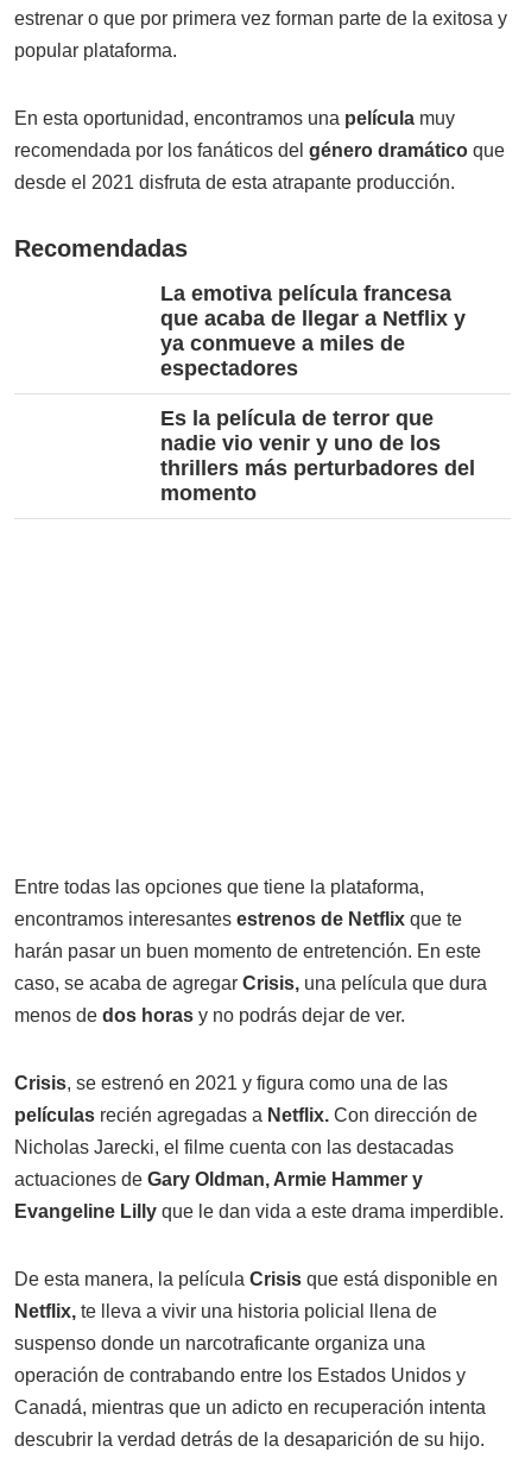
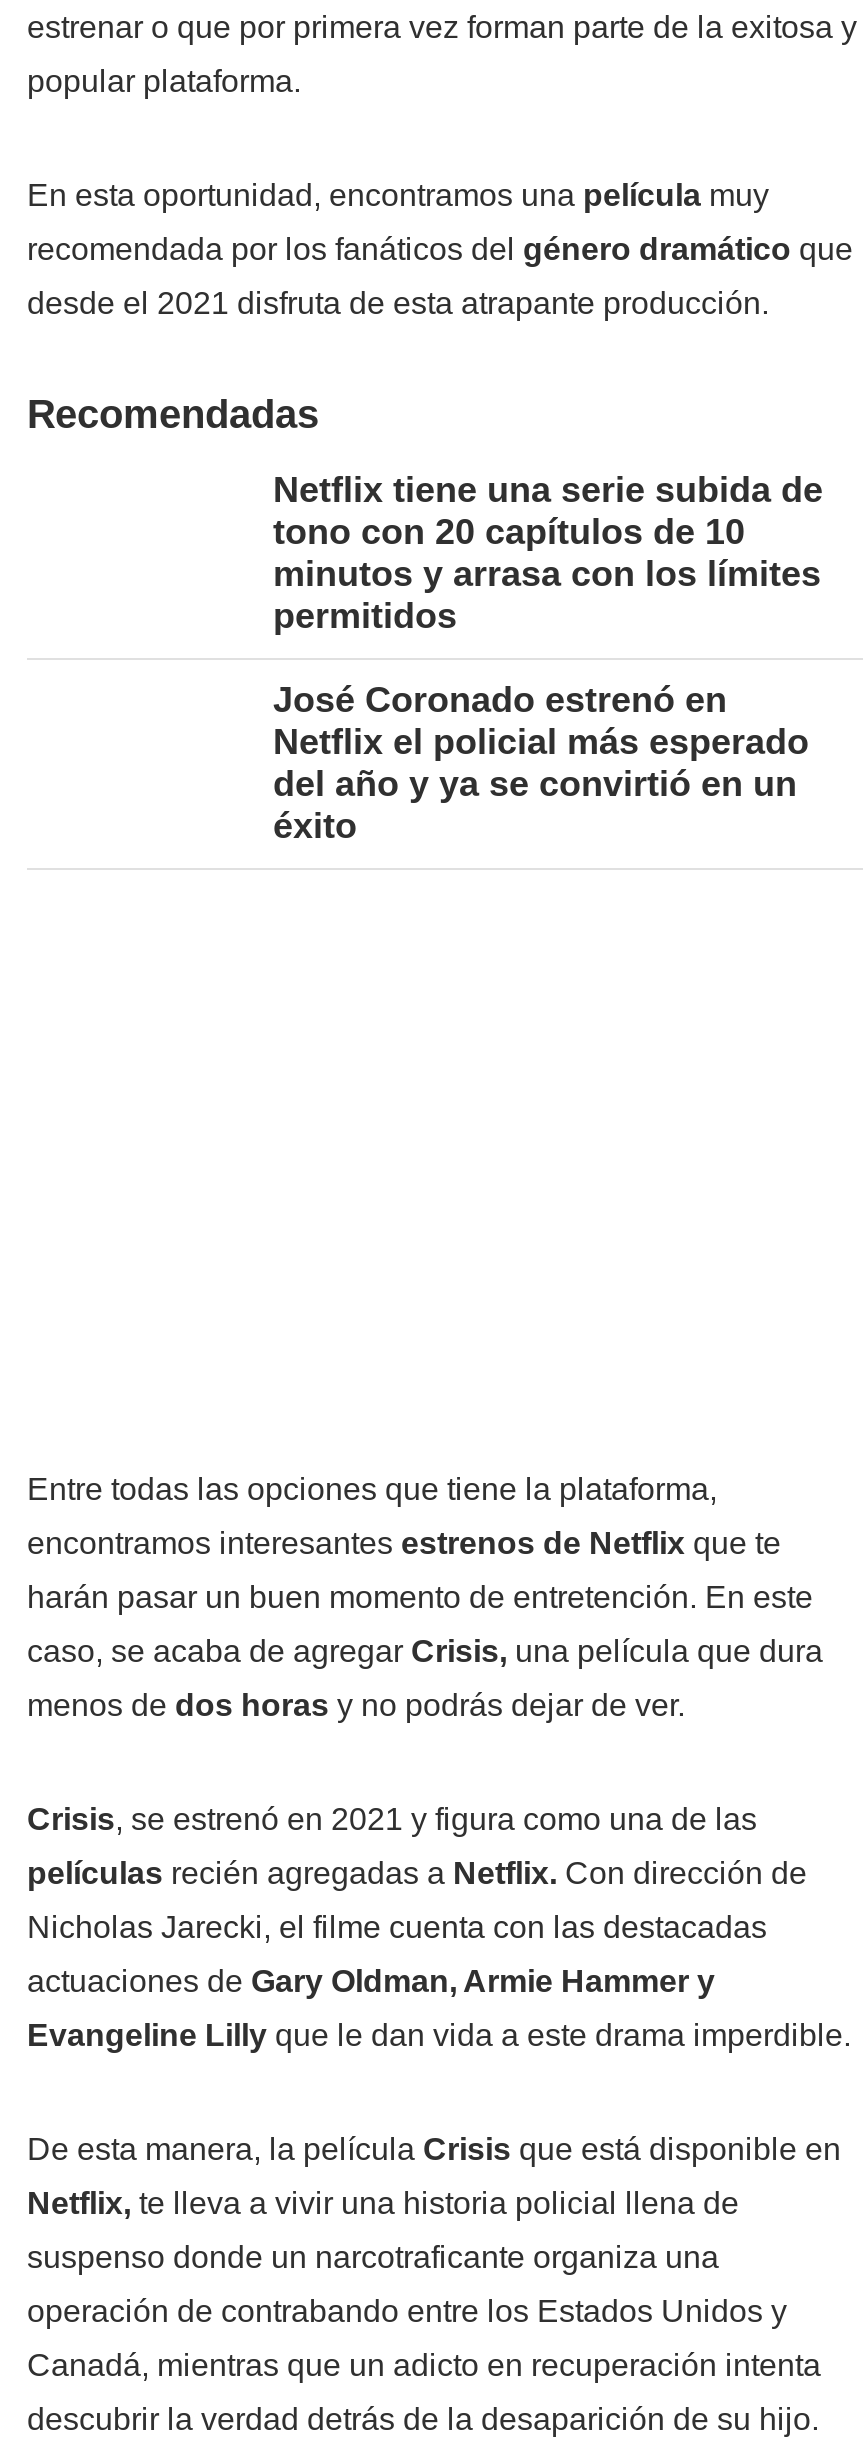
- La emotiva película francesa
- que acaba de llegar a Netflix y
- ya conmueve a miles de
- espectadores
+ Netflix tiene una serie subida de
+ tono con 20 capítulos de 10
+ minutos y arrasa con los límites
+ permitidos

- Es la película de terror que
- nadie vio venir y uno de los
- thrillers más perturbadores del
- momento
+ José Coronado estrenó en
+ Netflix el policial más esperado
+ del año y ya se convirtió en un
+ éxito
